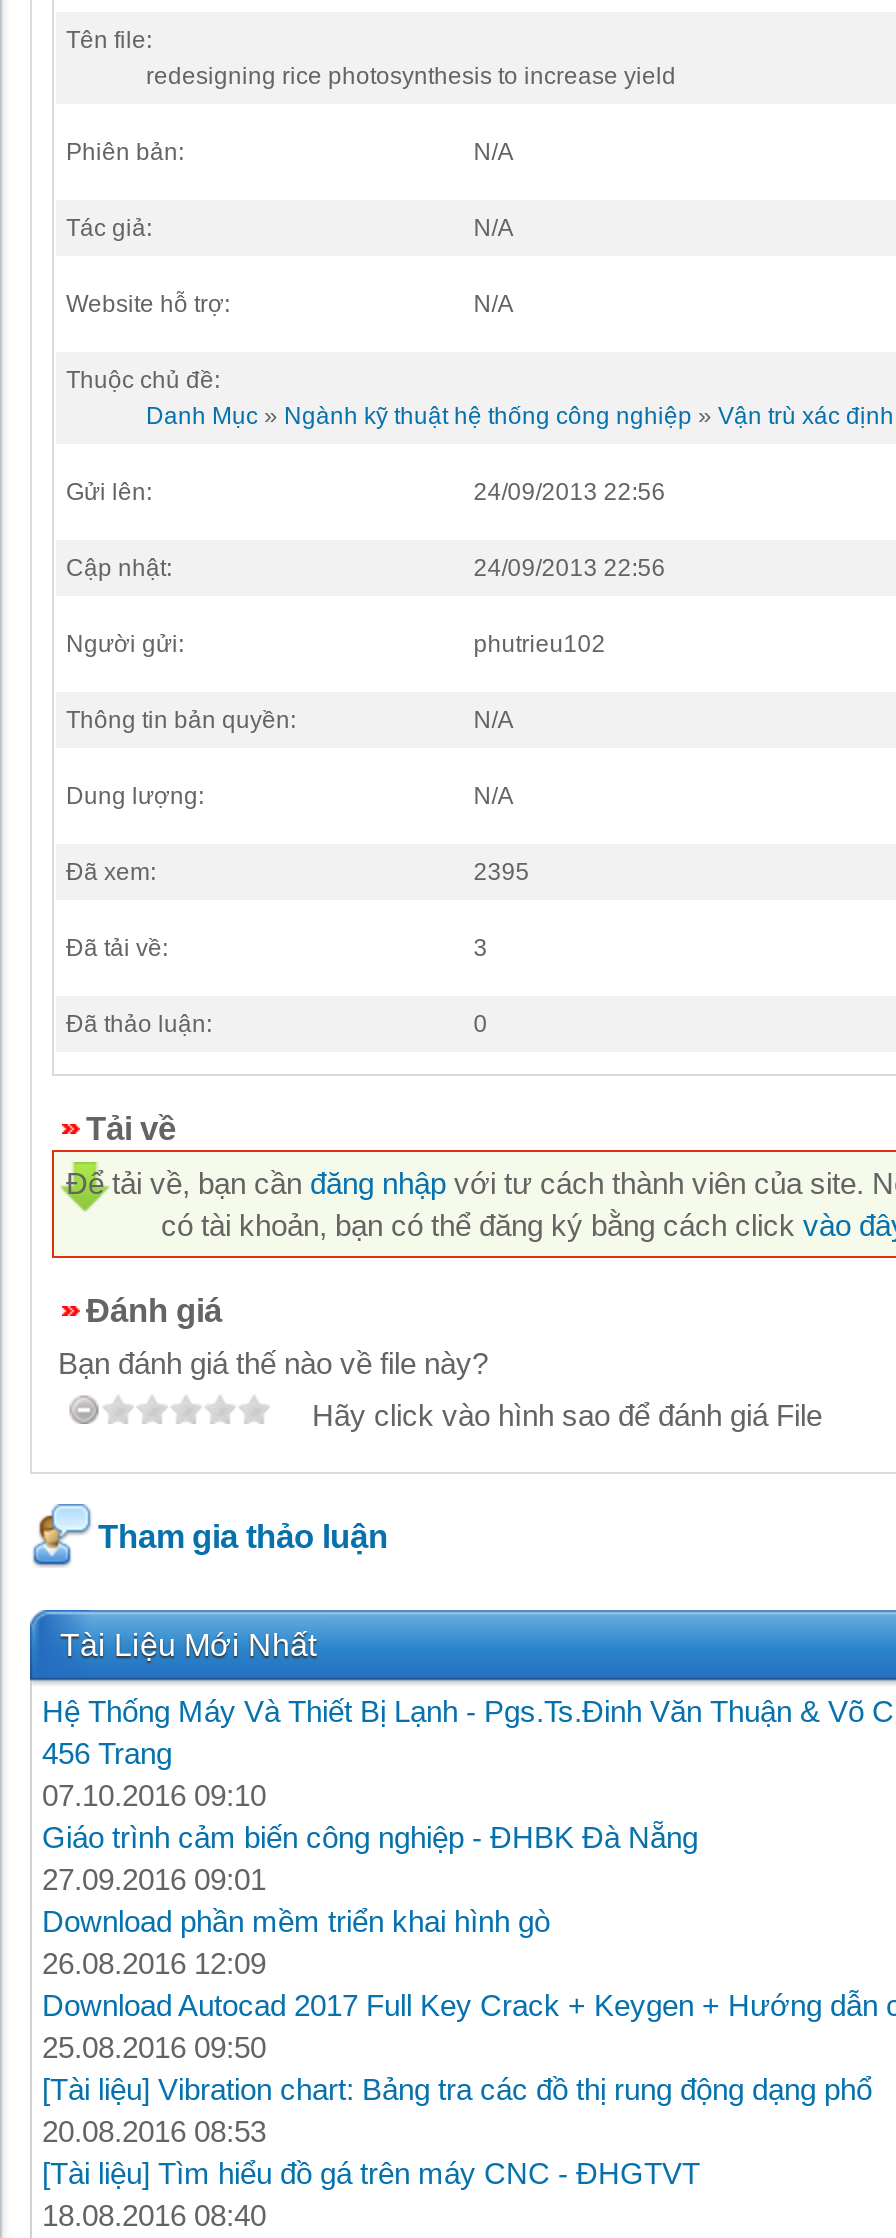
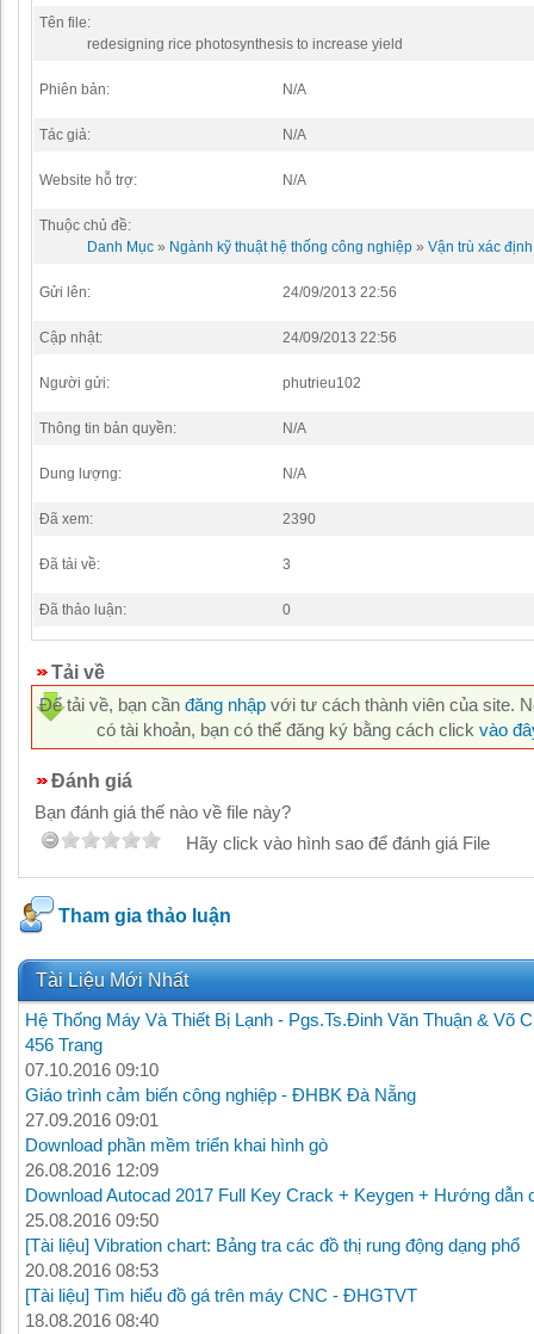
- 2395
+ 2390
